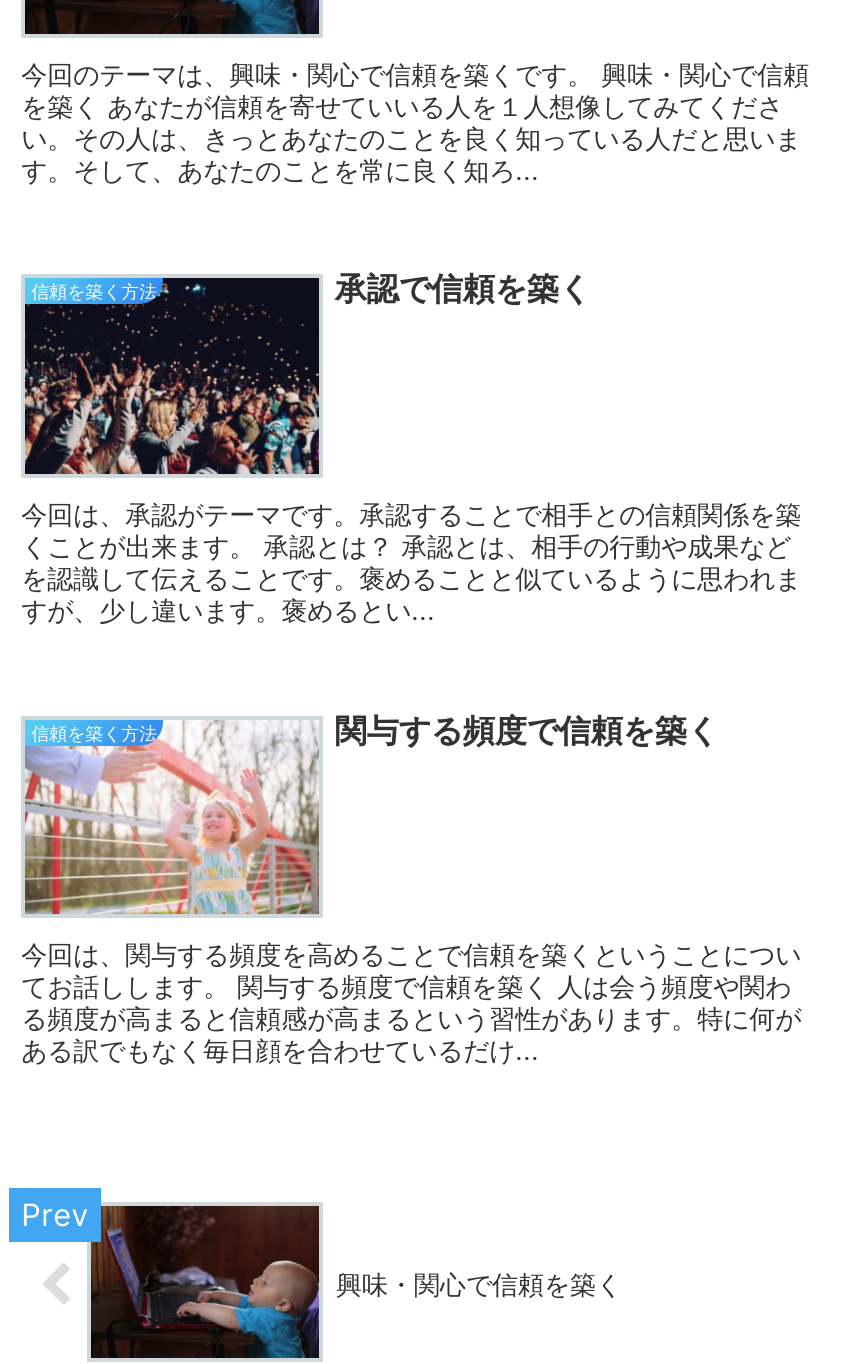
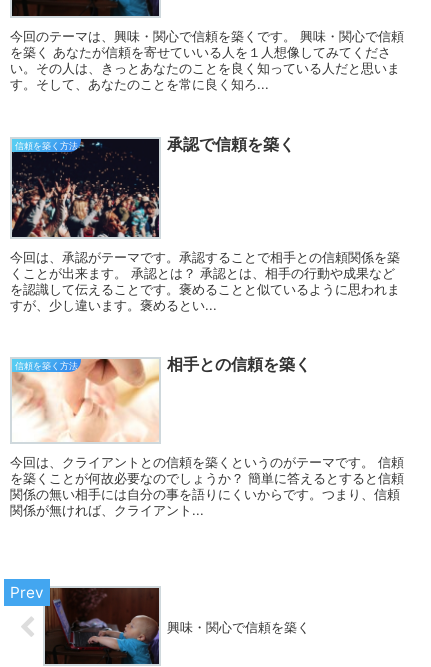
- [image]
- 関与する頻度で信頼を築く
+ [image]
+ 相手との信頼を築く

- 今回は、関与する頻度を高めることで信頼を築くということについ
- てお話しします。 関与する頻度で信頼を築く 人は会う頻度や関わ
- る頻度が高まると信頼感が高まるという習性があります。特に何が
- ある訳でもなく毎日顔を合わせているだけ...
+ 今回は、クライアントとの信頼を築くというのがテーマです。 信頼
+ を築くことが何故必要なのでしょうか？ 簡単に答えるとすると信頼
+ 関係の無い相手には自分の事を語りにくいからです。つまり、信頼
+ 関係が無ければ、クライアント...
